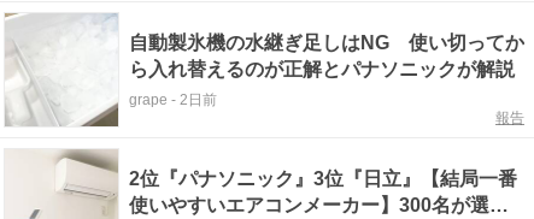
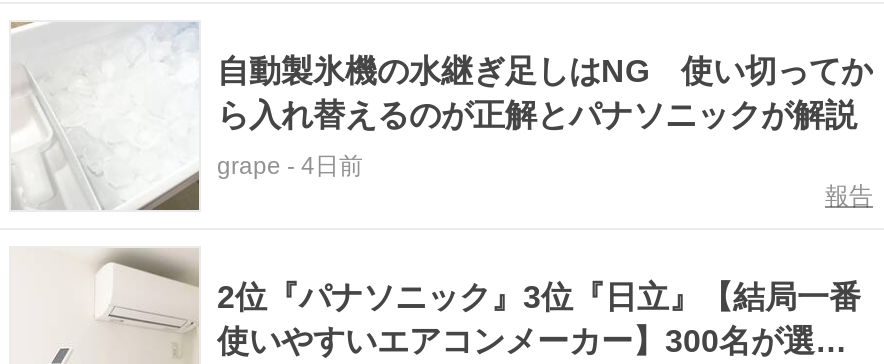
- grape - 2日前
+ grape - 4日前
